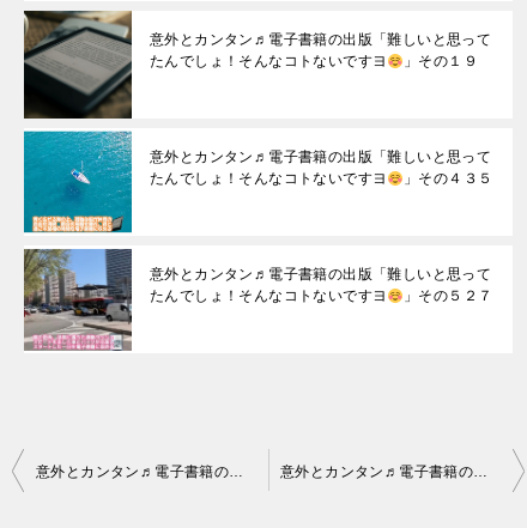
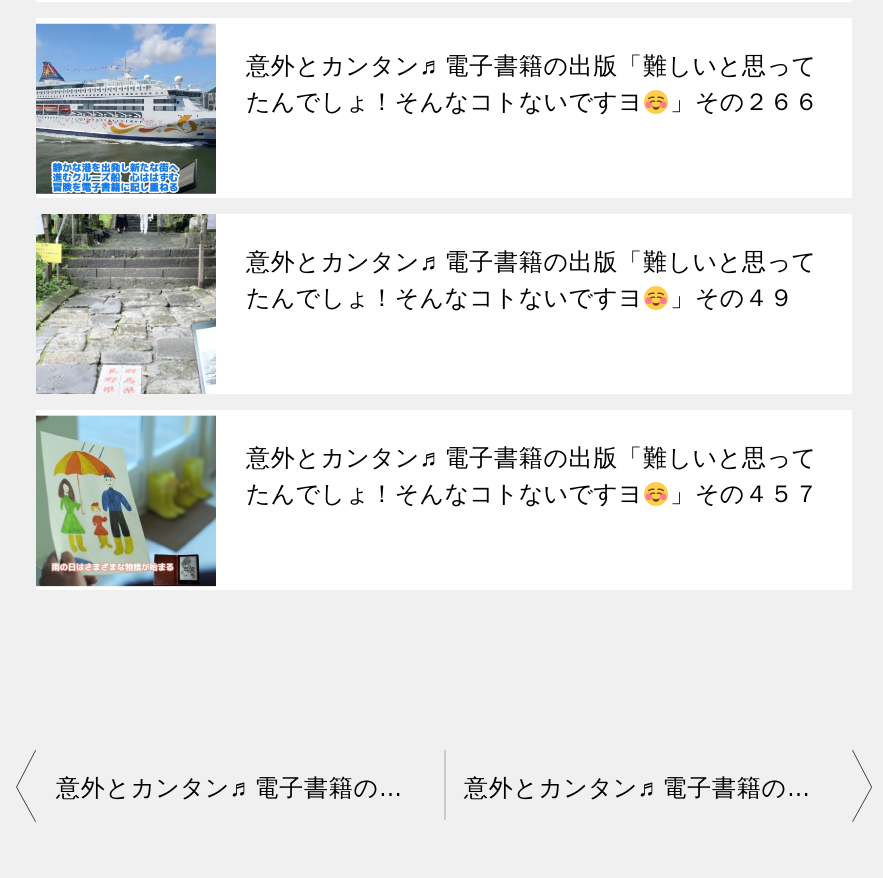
- [image]
- たんでしょ！そんなコトないですヨ 」その１９
+ [image]
+ たんでしょ！そんなコトないですヨ 」その２６６

- [image]
- たんでしょ！そんなコトないですヨ 」その４３５
+ [image]
+ たんでしょ！そんなコトないですヨ 」その４９

- [image]
- たんでしょ！そんなコトないですヨ 」その５２７
+ [image]
+ たんでしょ！そんなコトないですヨ 」その４５７
